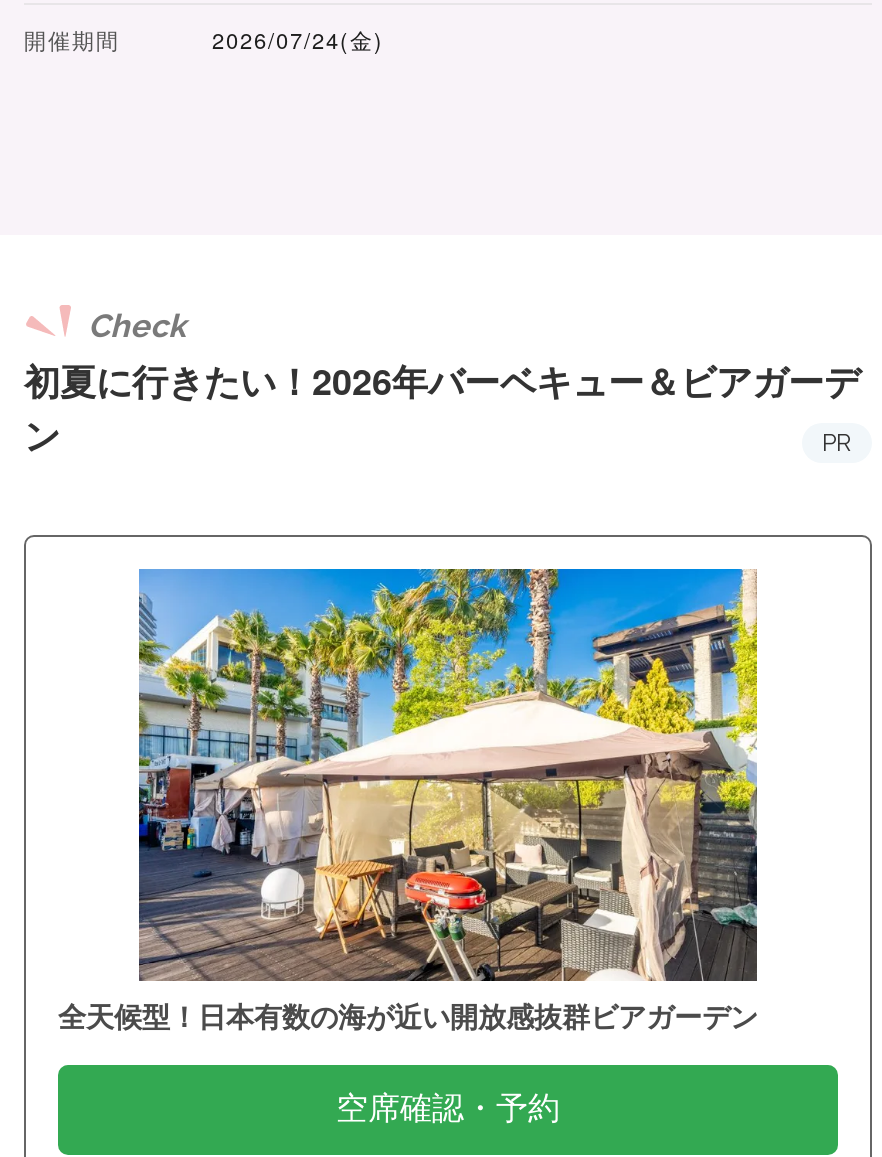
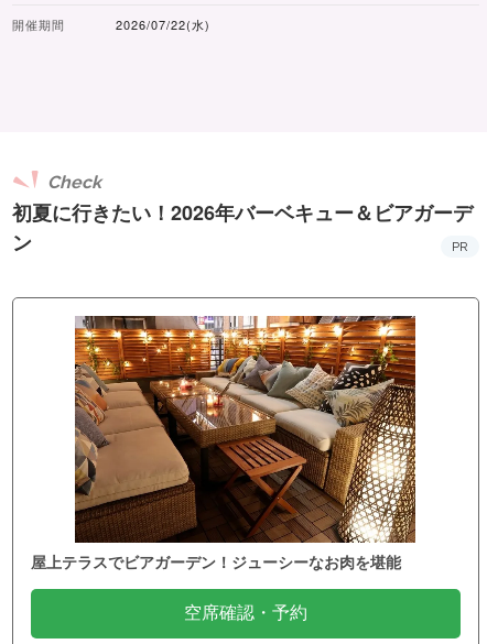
- 2026/07/24(金)
+ 2026/07/22(水)

- [image]
- 全天候型！日本有数の海が近い開放感抜群ビアガーデン
+ [image]
+ 屋上テラスでビアガーデン！ジューシーなお肉を堪能
